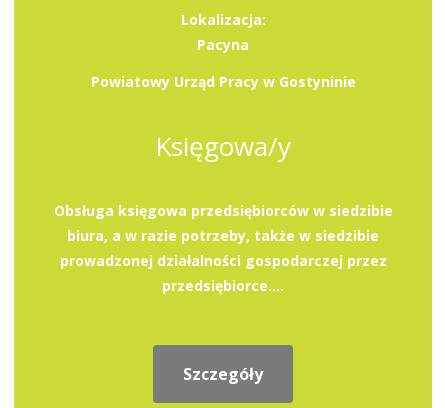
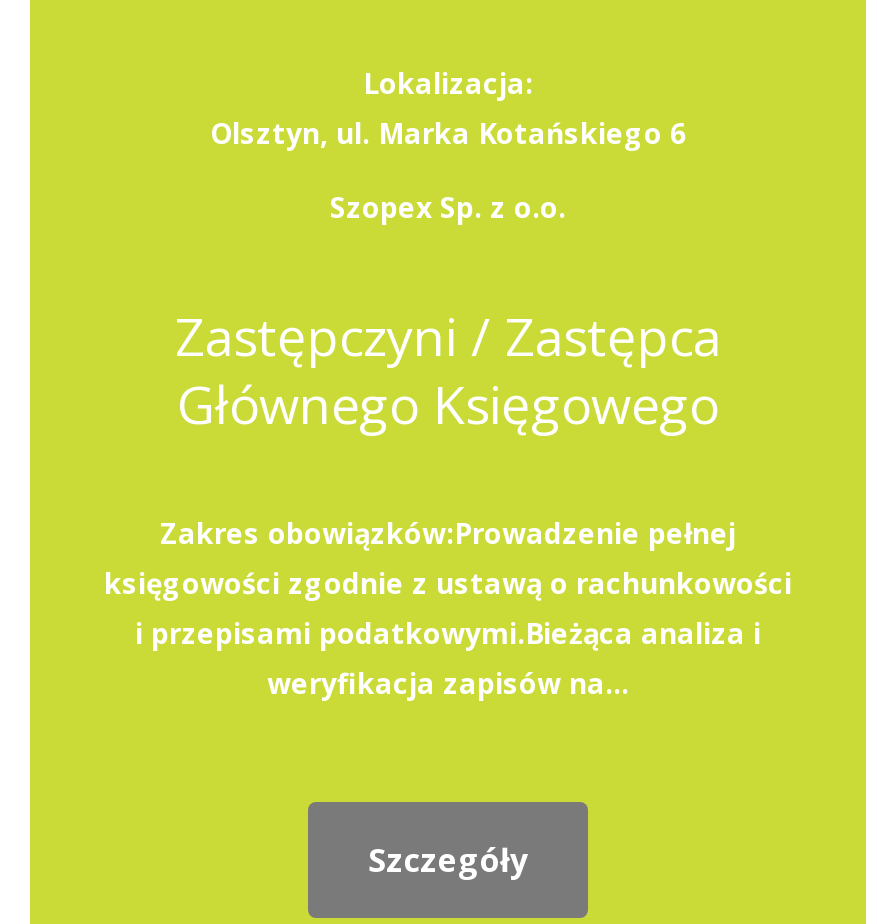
- Pacyna
+ Olsztyn, ul. Marka Kotańskiego 6

- Powiatowy Urząd Pracy w Gostyninie
+ Szopex Sp. z o.o.

- Księgowa/y
+ Zastępczyni / Zastępca
+ Głównego Księgowego

- Obsługa księgowa przedsiębiorców w siedzibie
- biura, a w razie potrzeby, także w siedzibie
- prowadzonej działalności gospodarczej przez
- przedsiębiorce....
+ Zakres obowiązków:Prowadzenie pełnej
+ księgowości zgodnie z ustawą o rachunkowości
+ i przepisami podatkowymi.Bieżąca analiza i
+ weryfikacja zapisów na...
